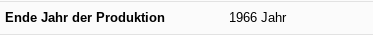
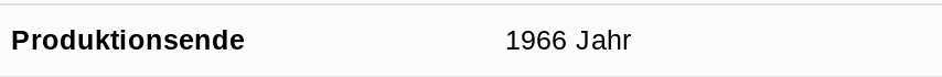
- Ende Jahr der Produktion
+ Produktionsende
